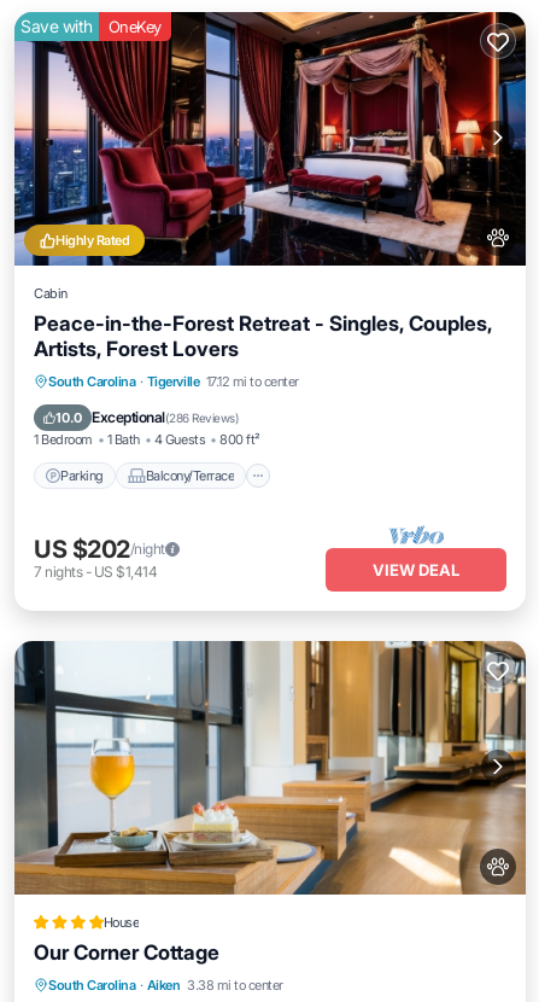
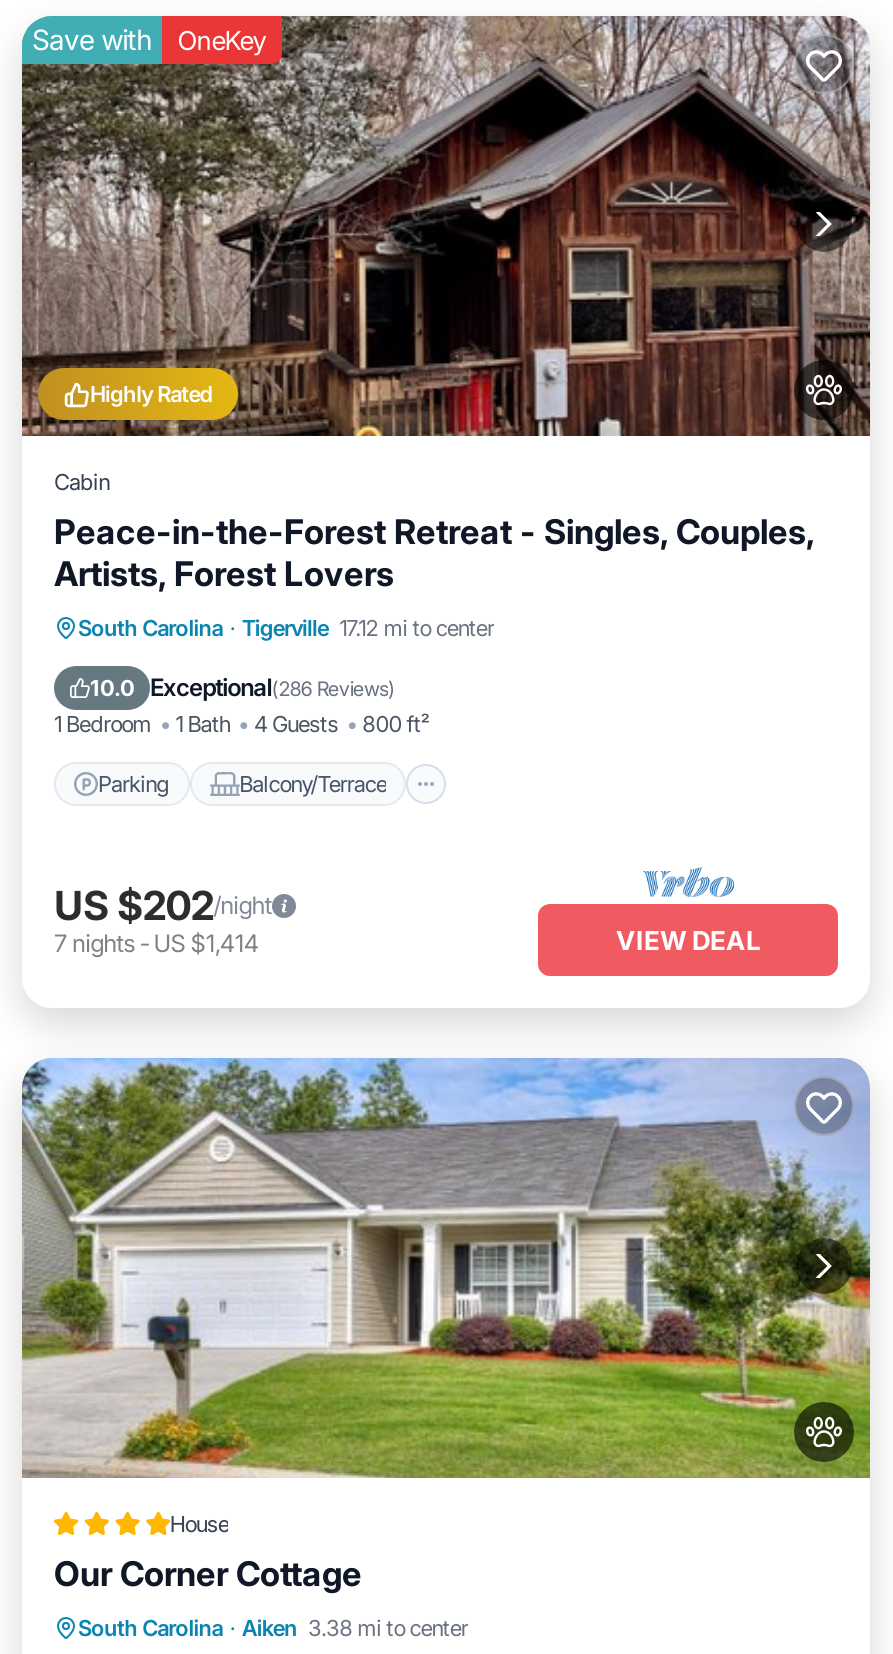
- [image]
+ [image]

- [image]
+ [image]
